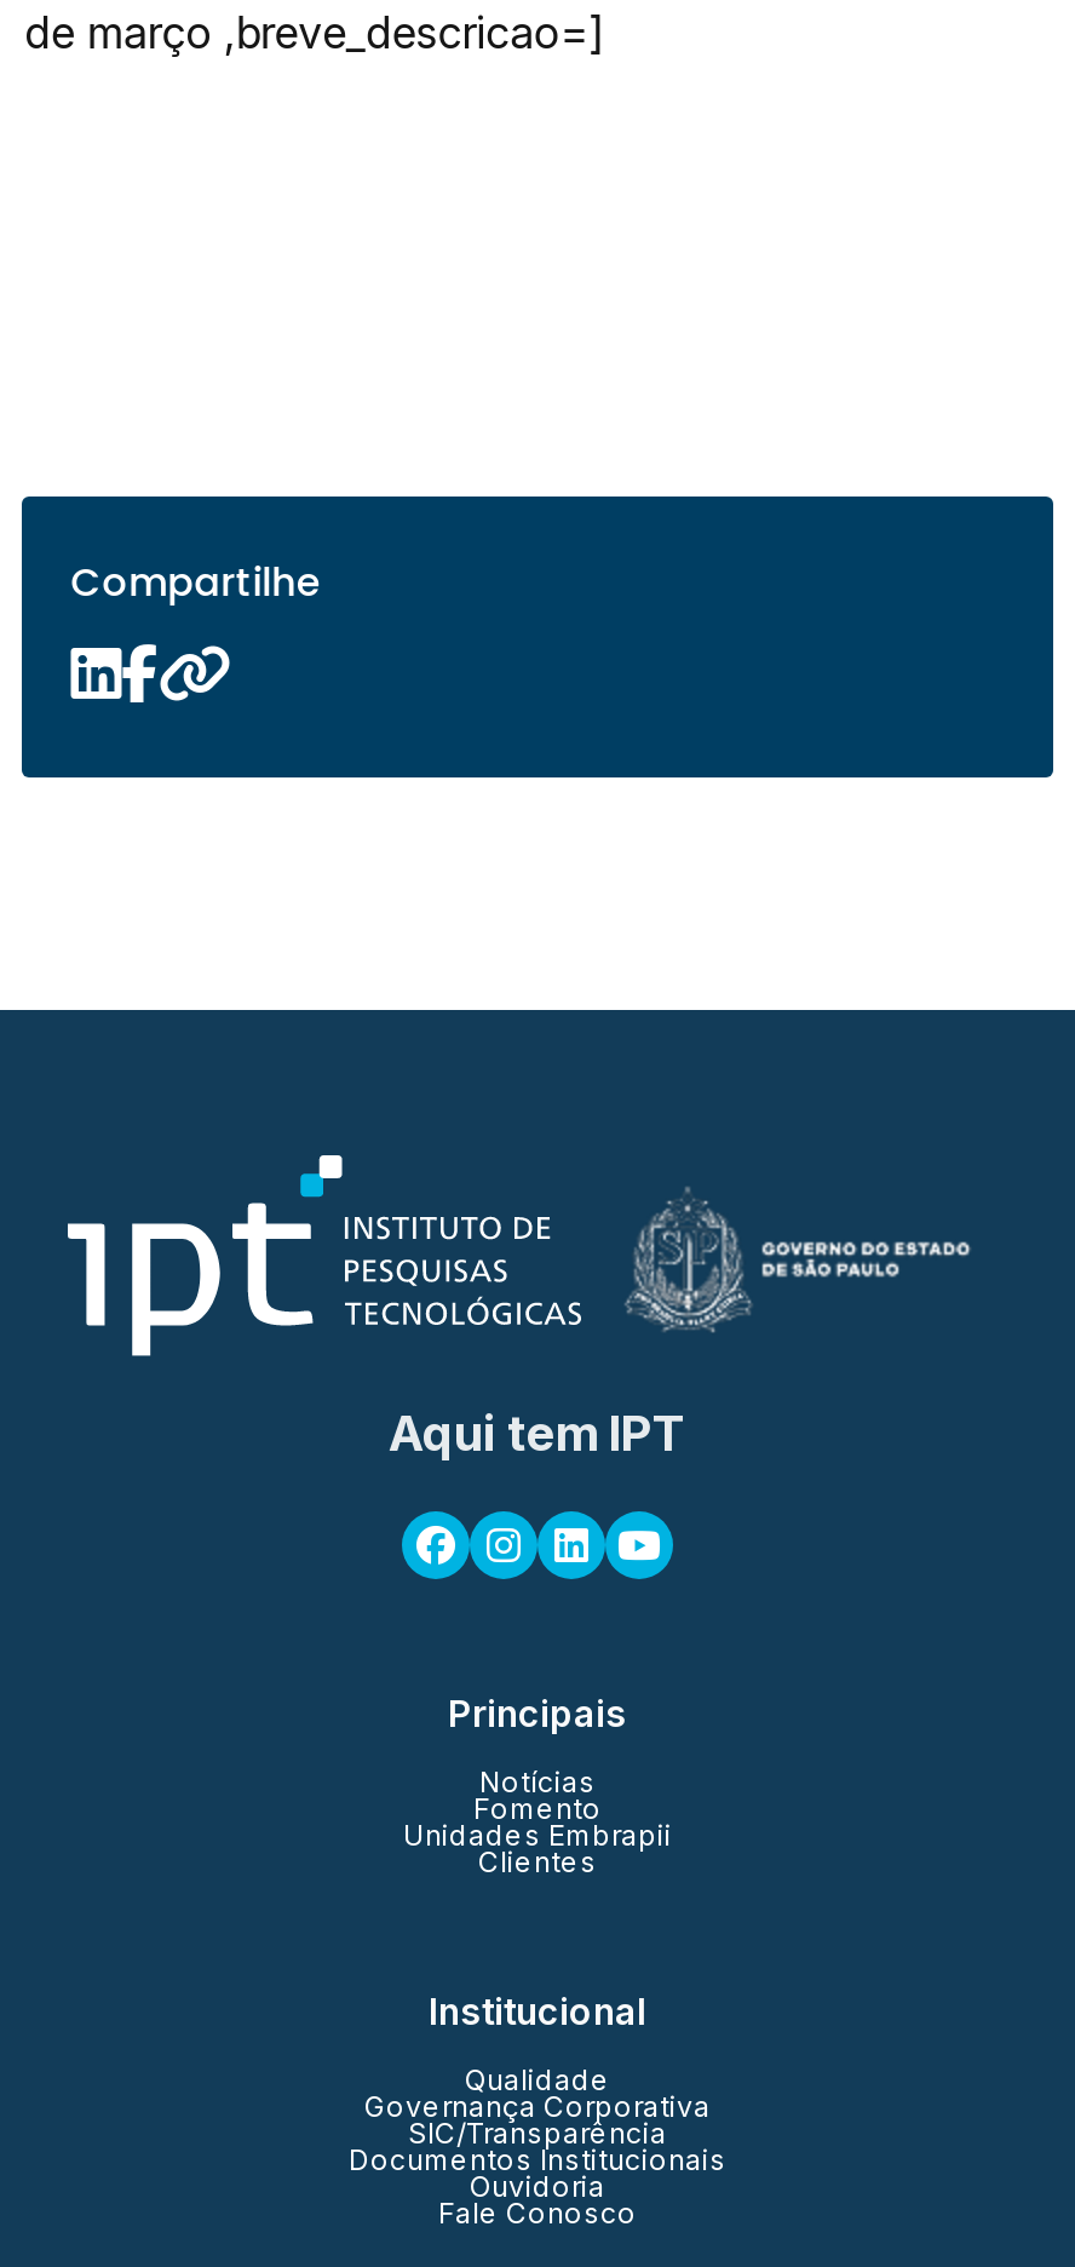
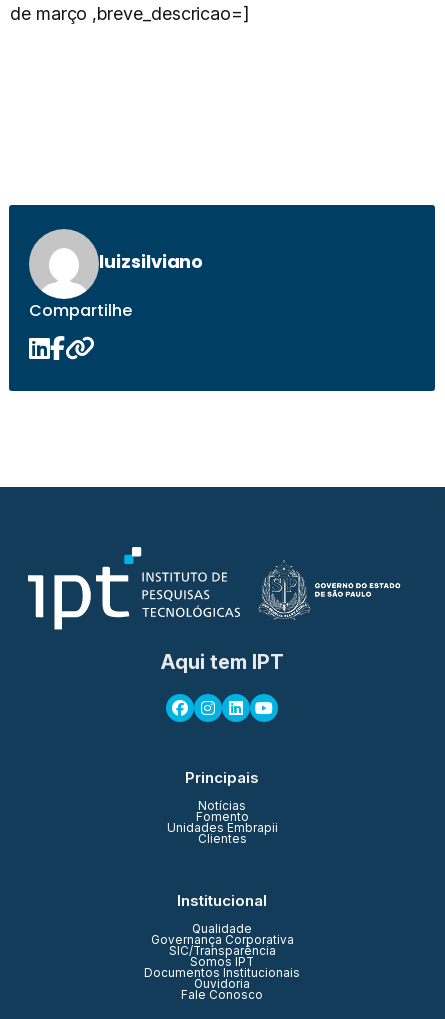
+ [image]
+ luizsilviano

+ Somos IPT
